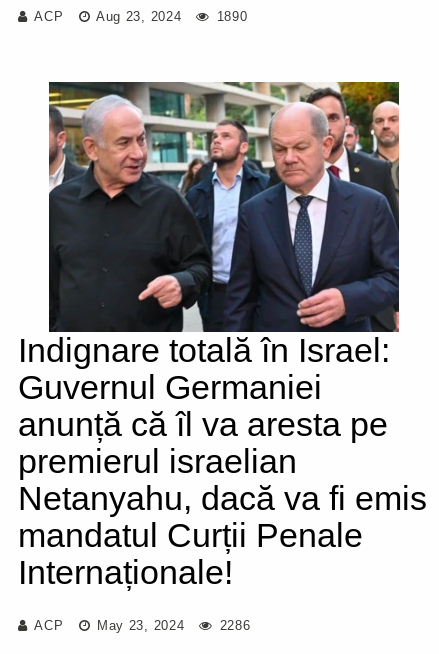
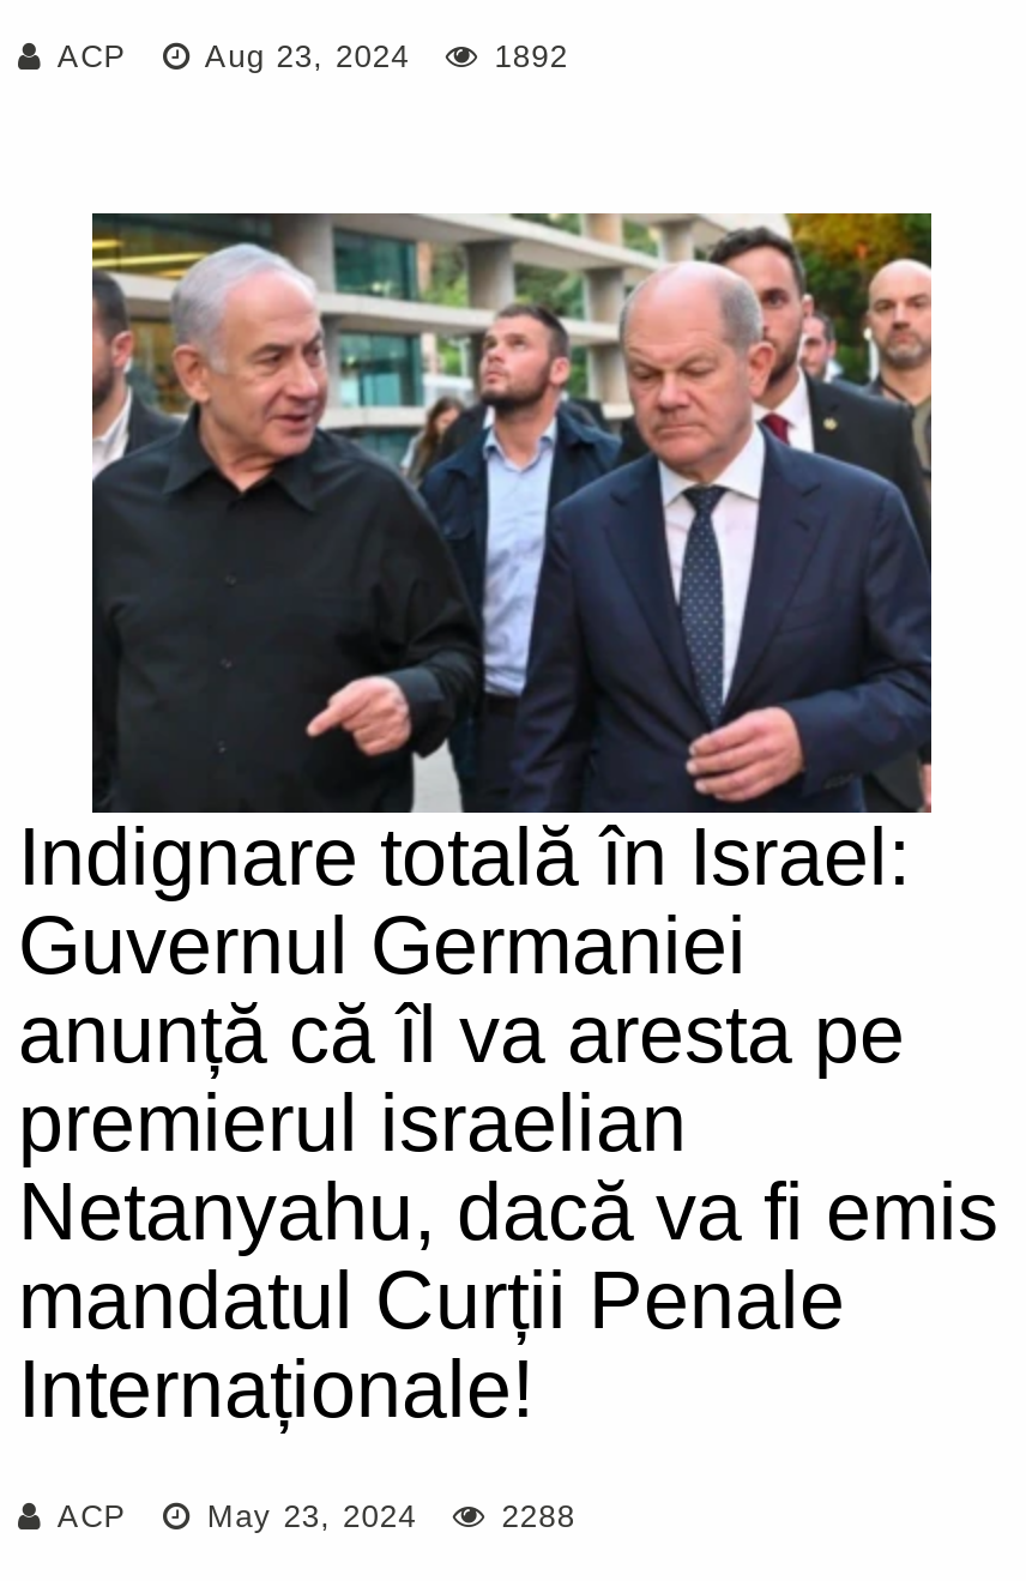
- 1890
+ 1892

- 2286
+ 2288
